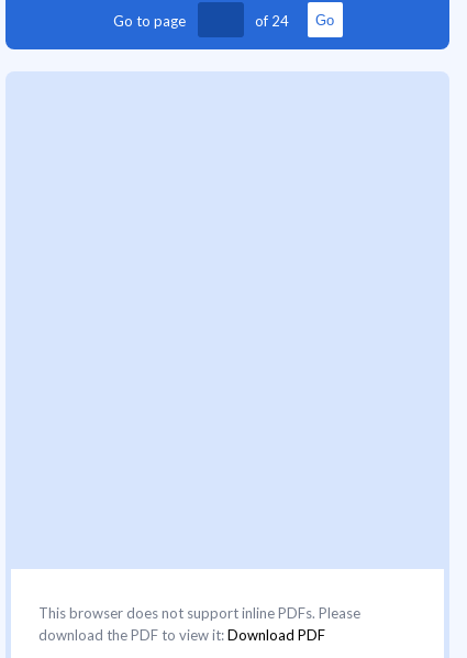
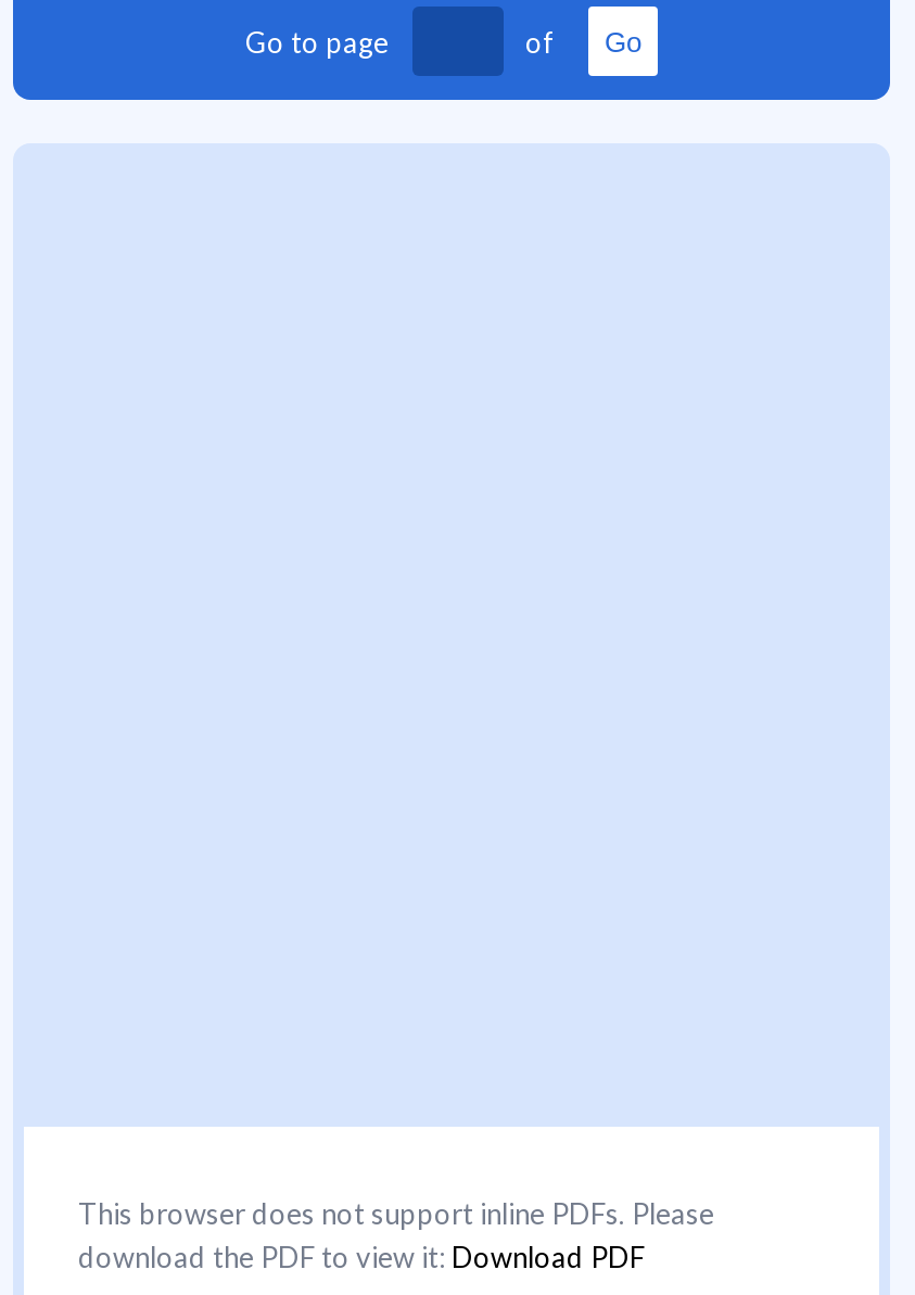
- of 24
+ of
